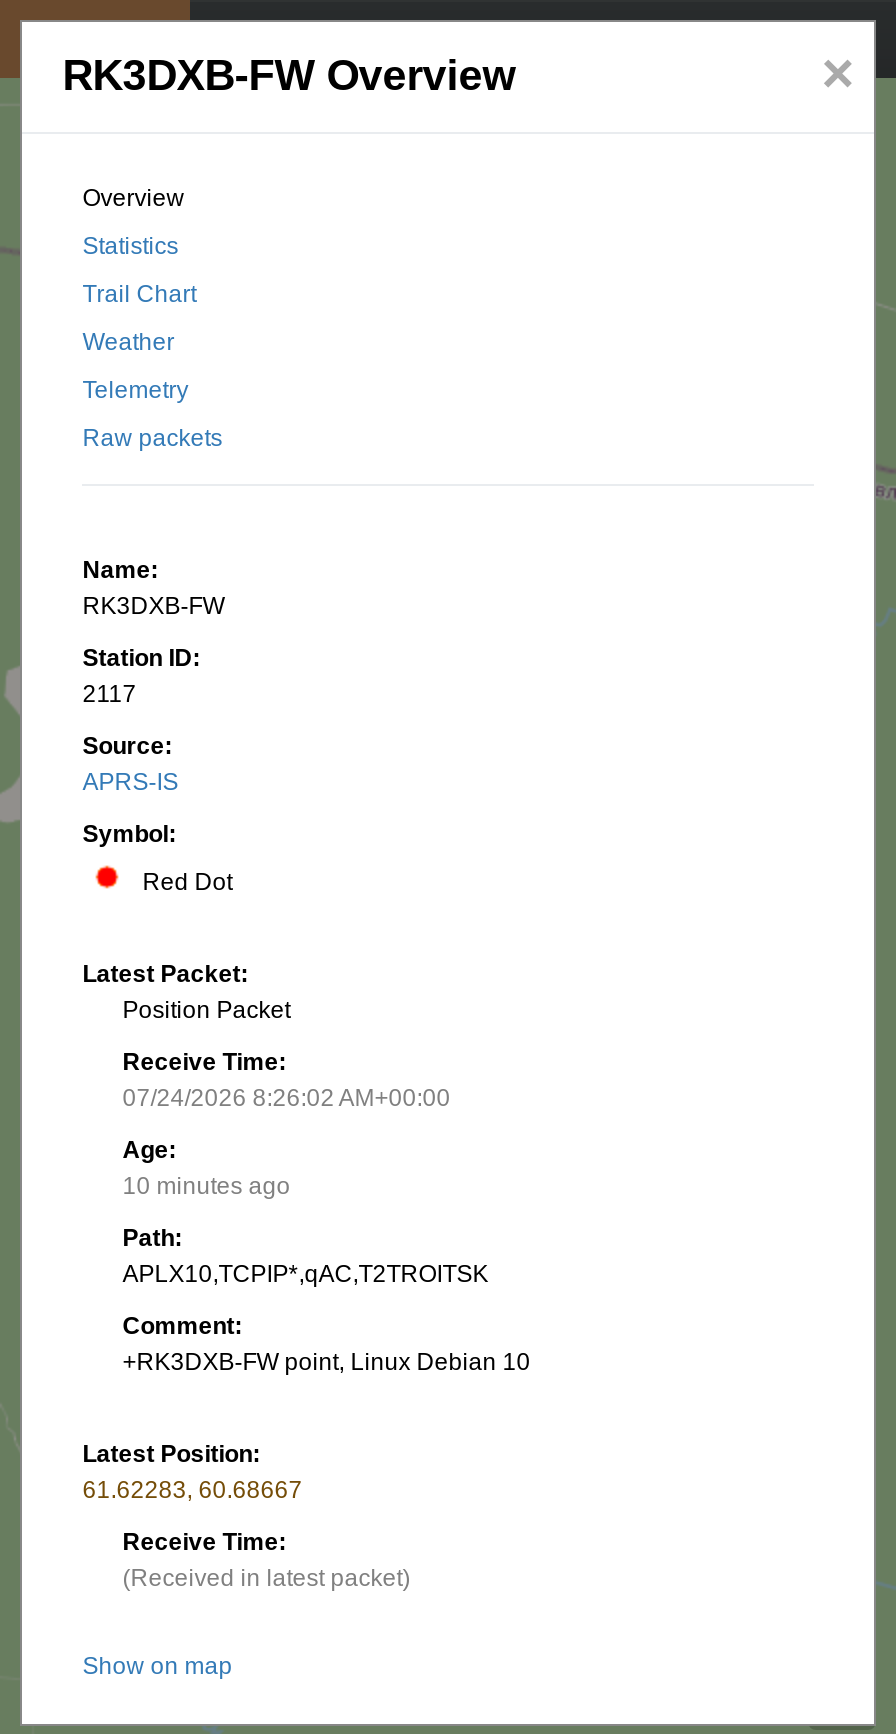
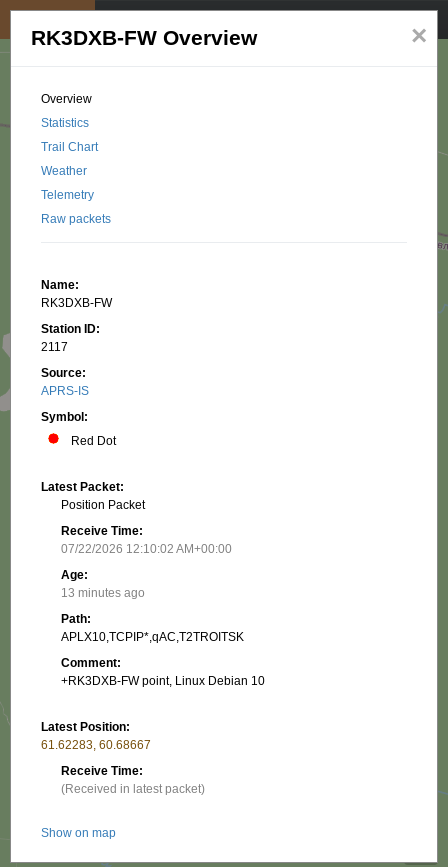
- 07/24/2026 8:26:02 AM+00:00
+ 07/22/2026 12:10:02 AM+00:00

- 10 minutes ago
+ 13 minutes ago
